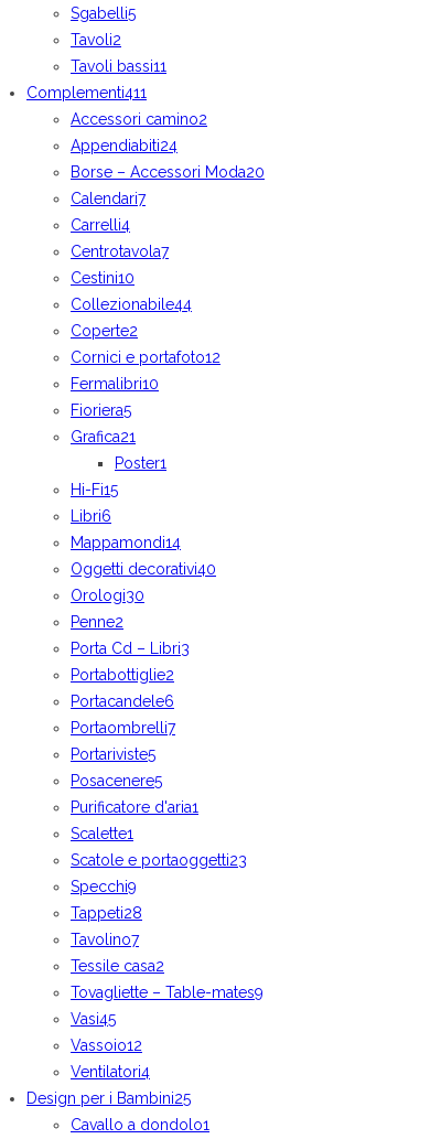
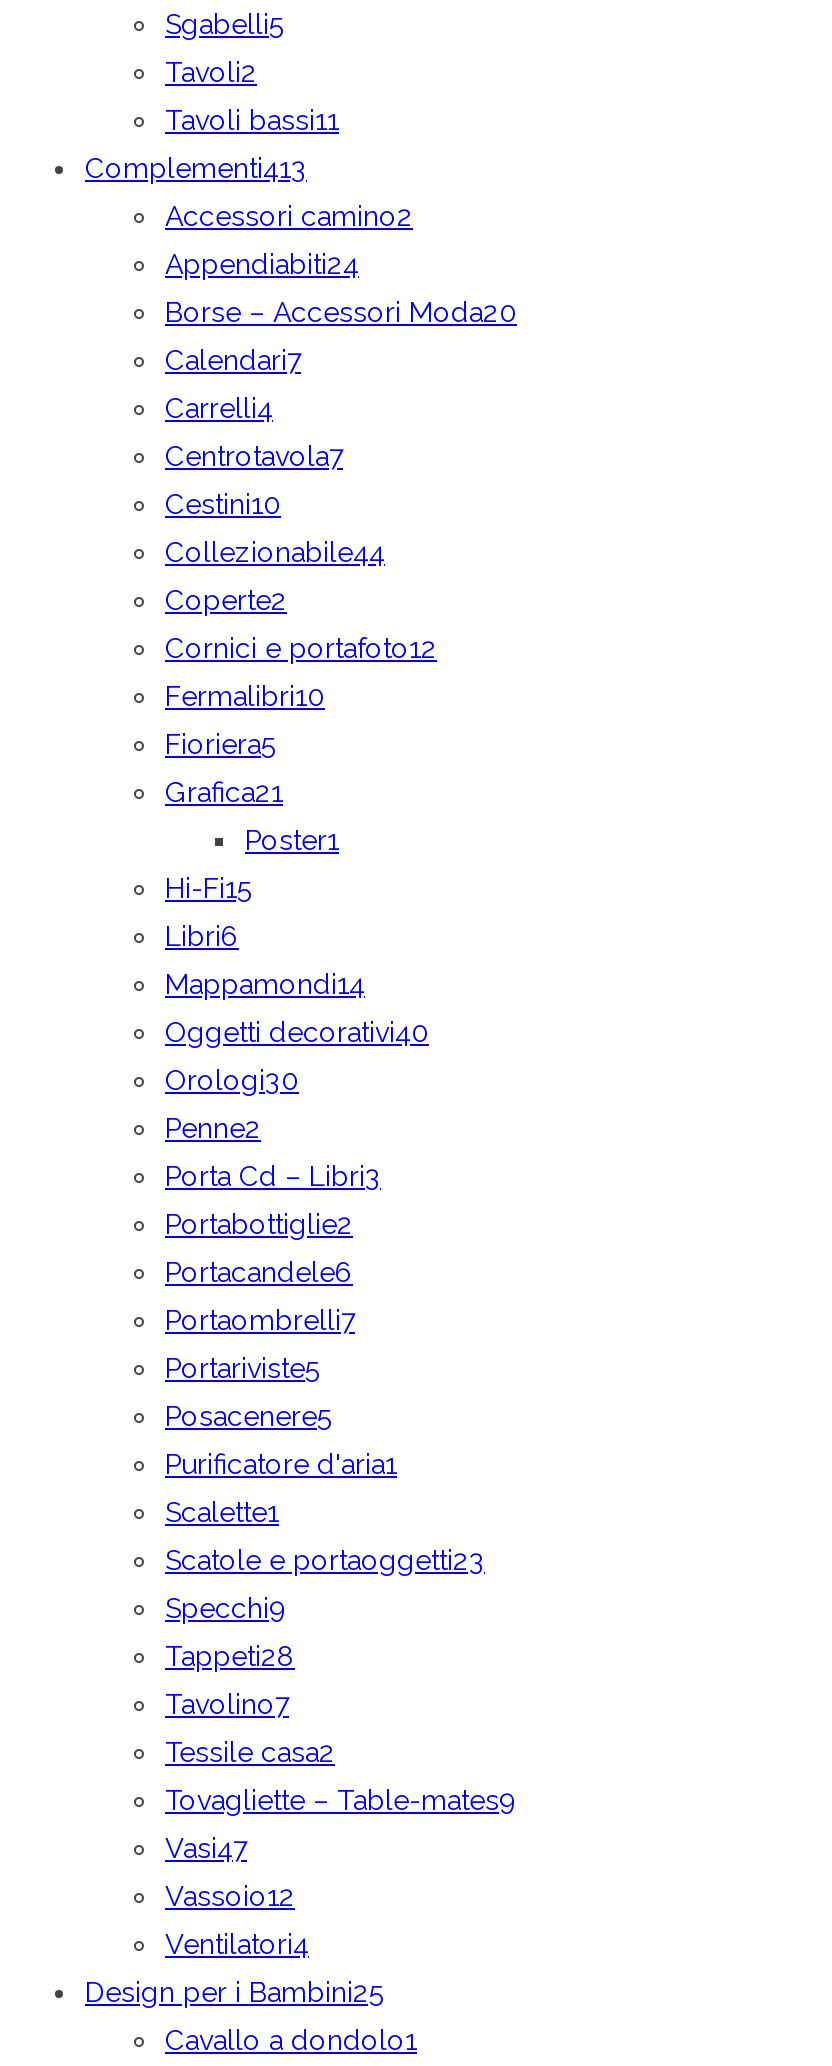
- Complementi411
+ Complementi413

- Vasi45
+ Vasi47
